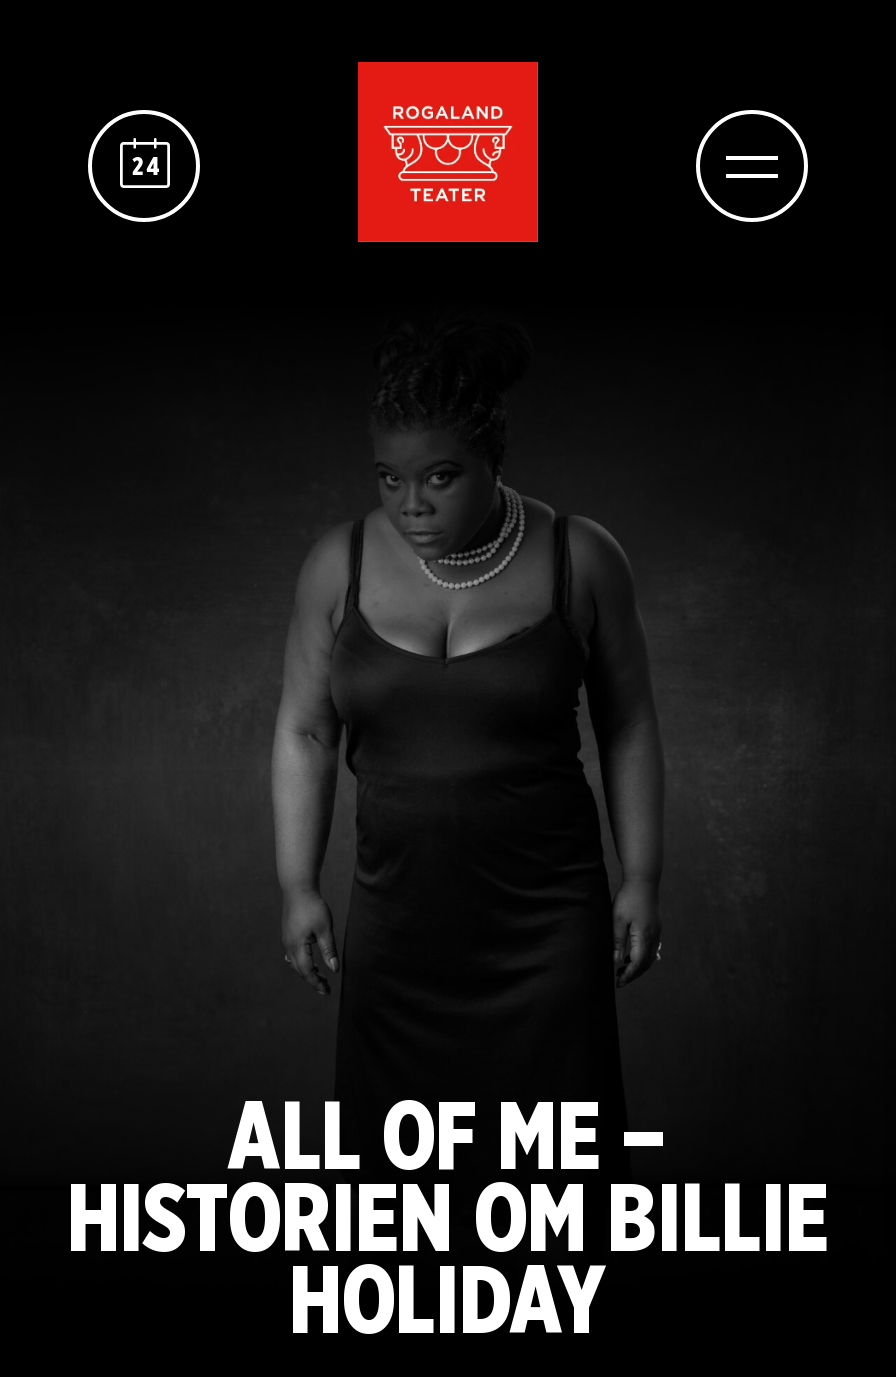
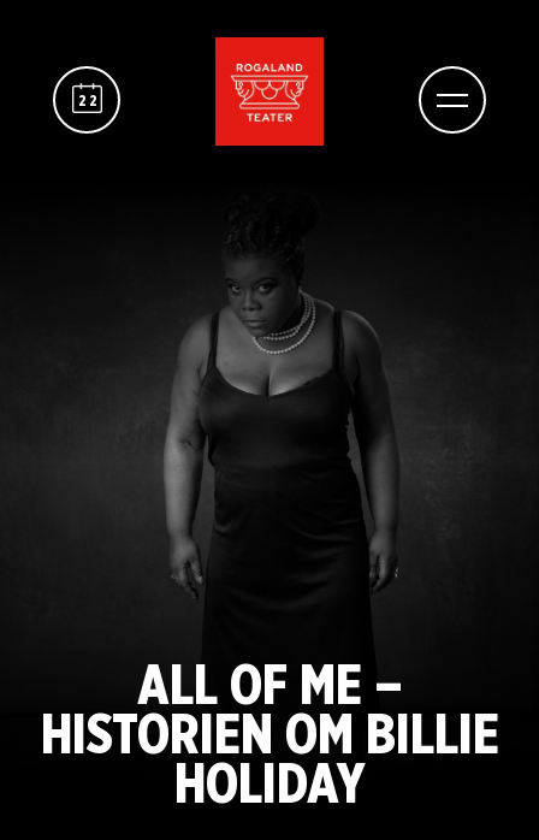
- 24
+ 22
